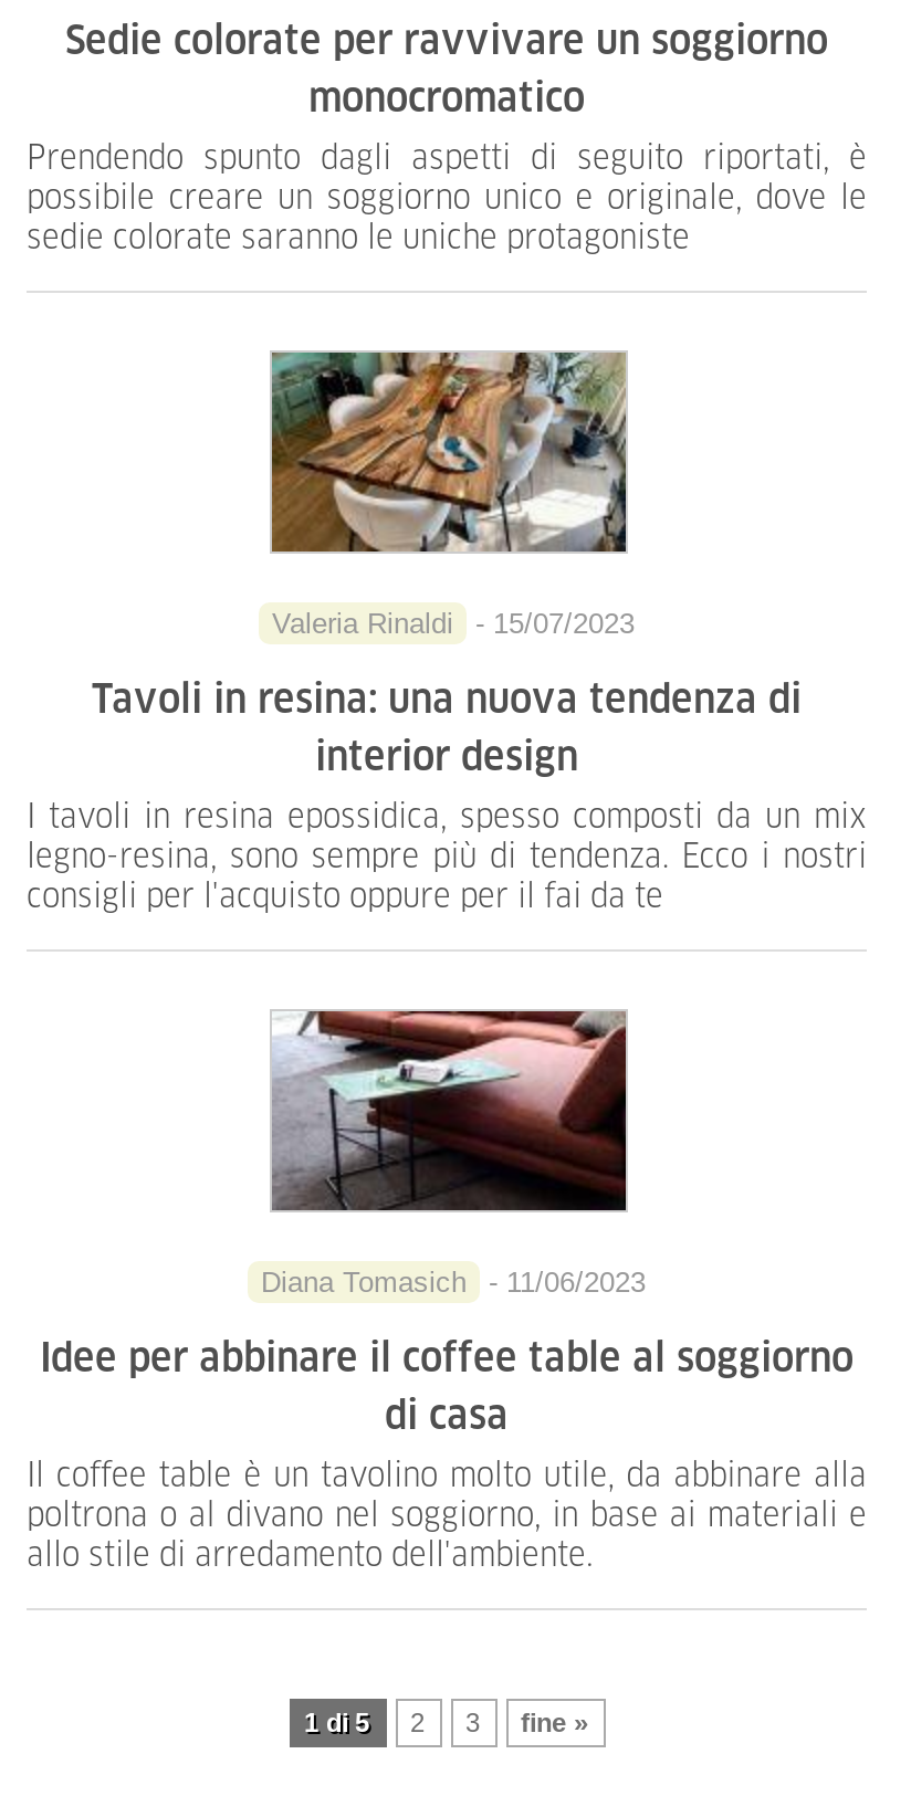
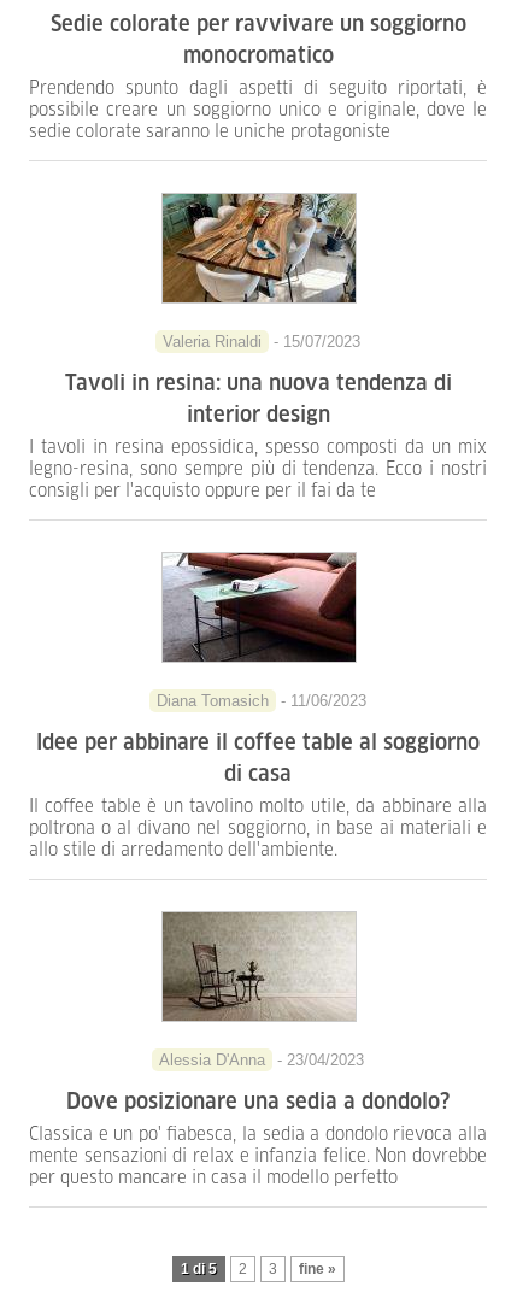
+ [image]
+ Alessia D'Anna - 23/04/2023
+ Dove posizionare una sedia a dondolo?
+ Classica e un po' fiabesca, la sedia a dondolo rievoca alla
+ mente sensazioni di relax e infanzia felice. Non dovrebbe
+ per questo mancare in casa il modello perfetto
